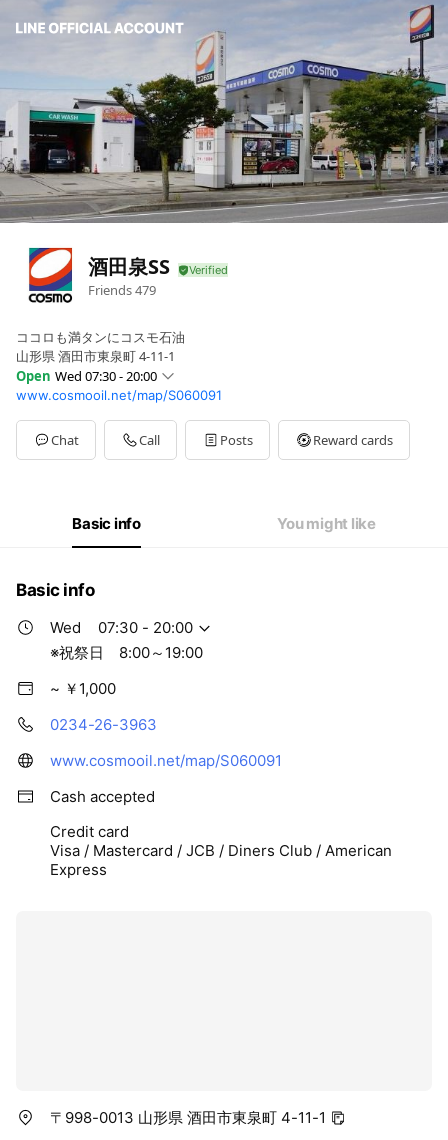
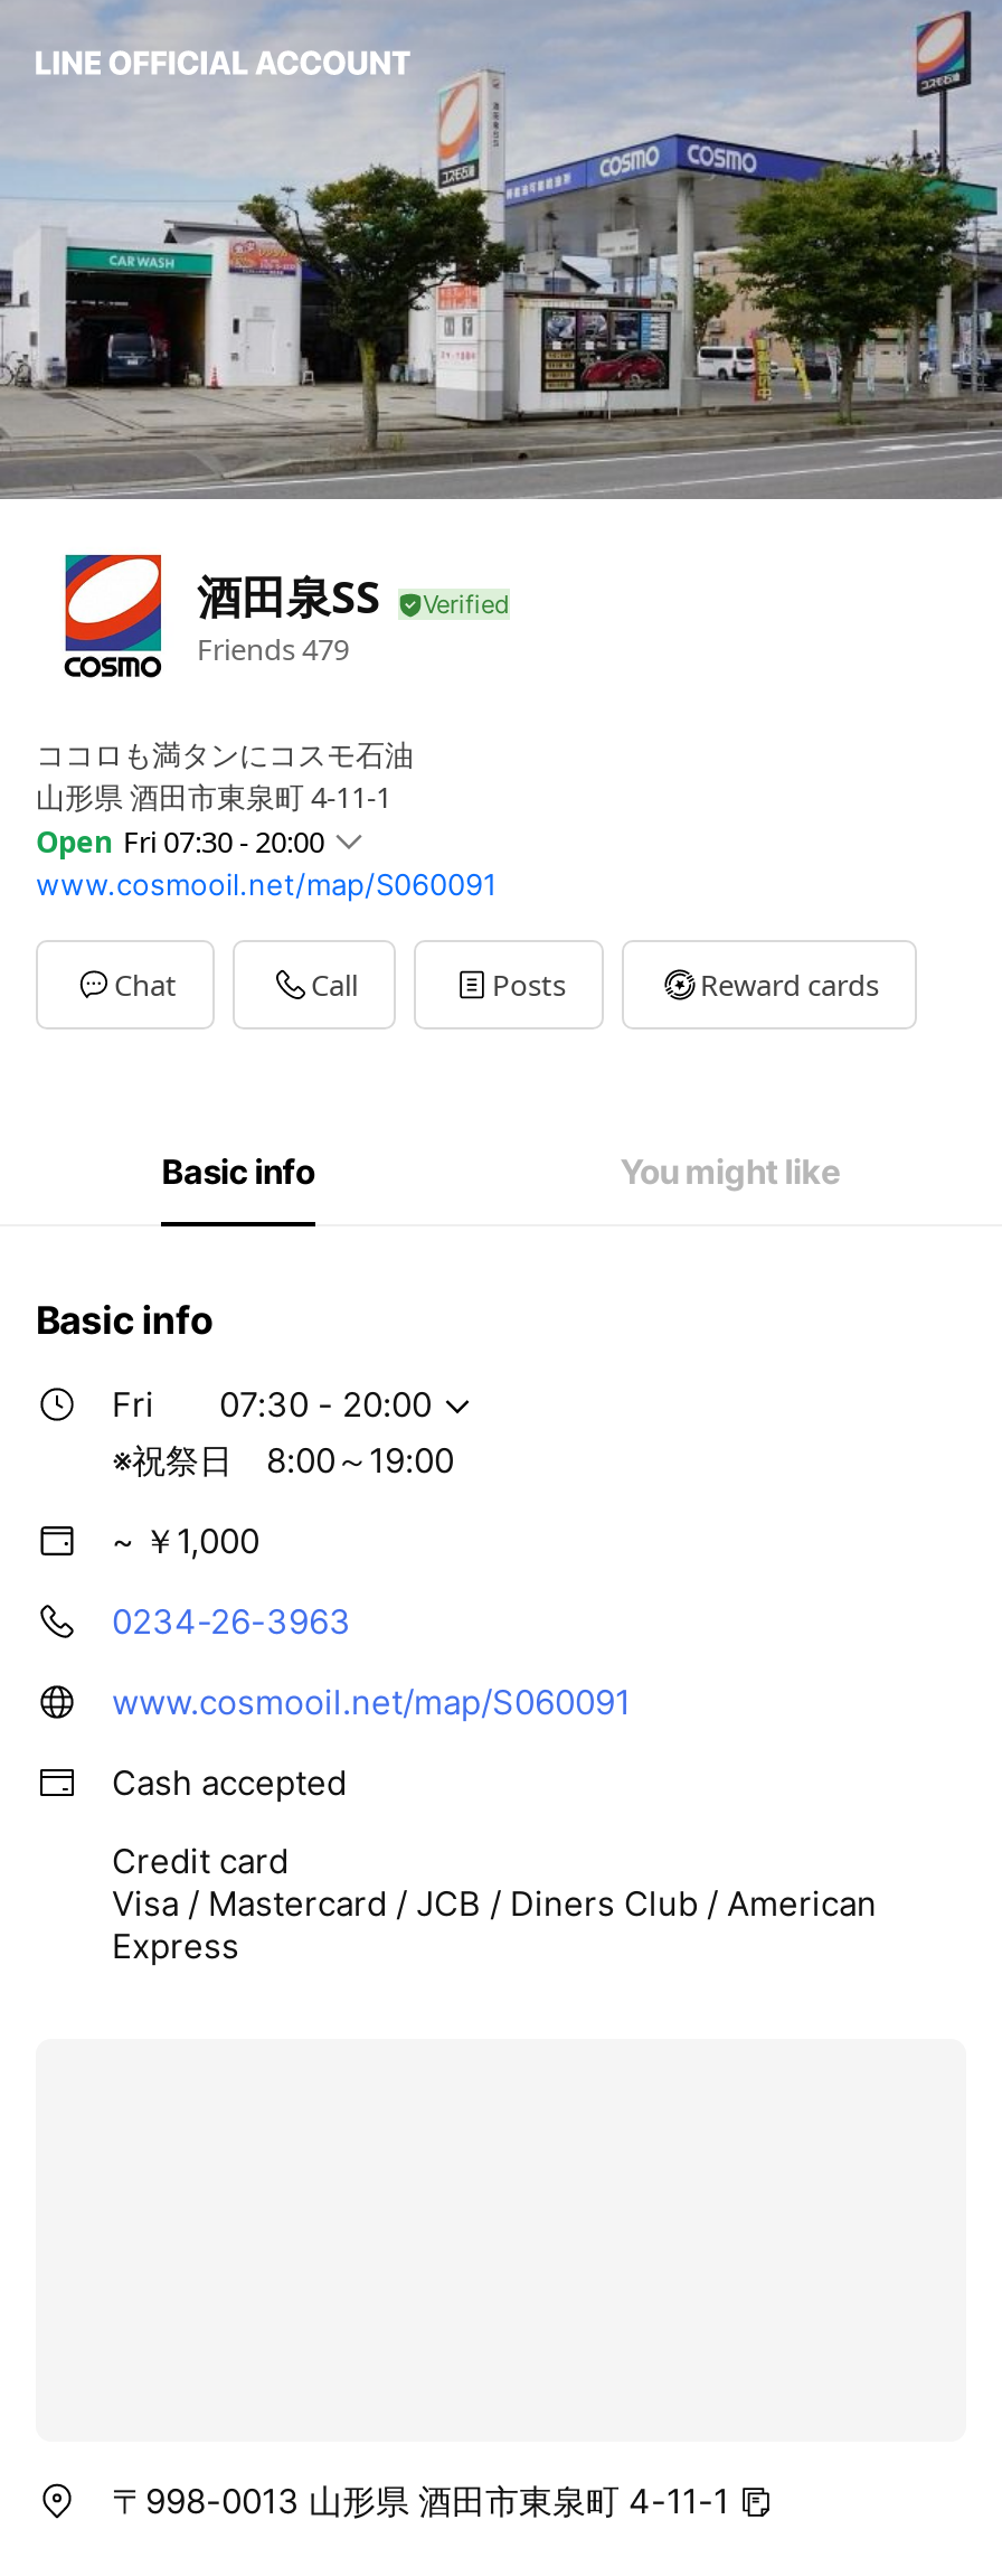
- Open Wed 07:30 - 20:00
+ Open Fri 07:30 - 20:00

- Wed
+ Fri
